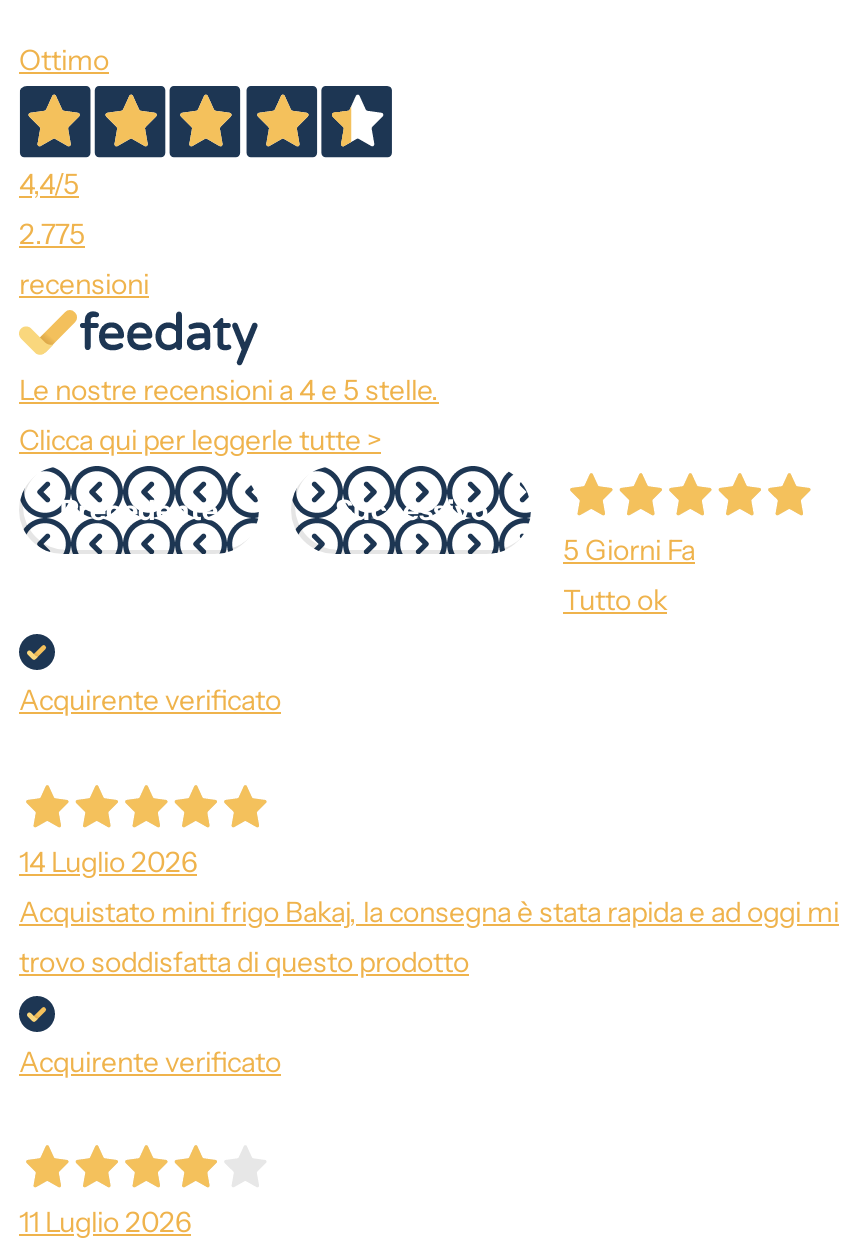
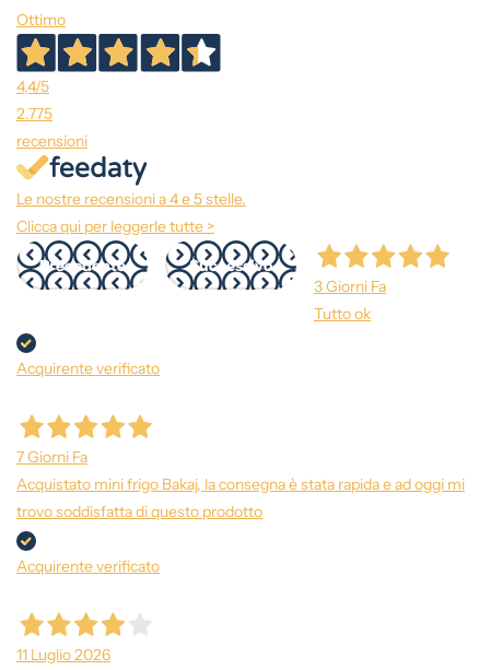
- 5 Giorni Fa
+ 3 Giorni Fa

- 14 Luglio 2026
+ 7 Giorni Fa
